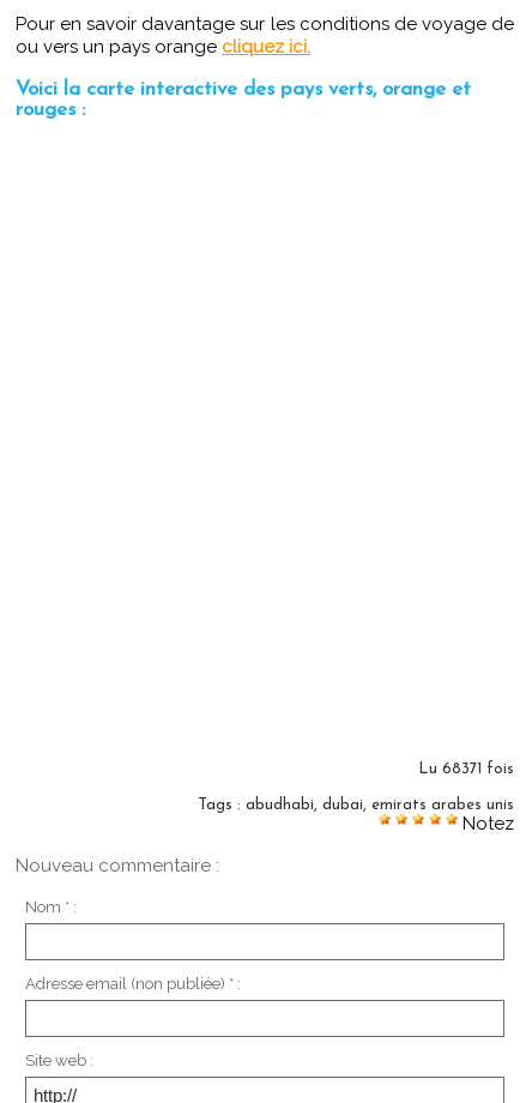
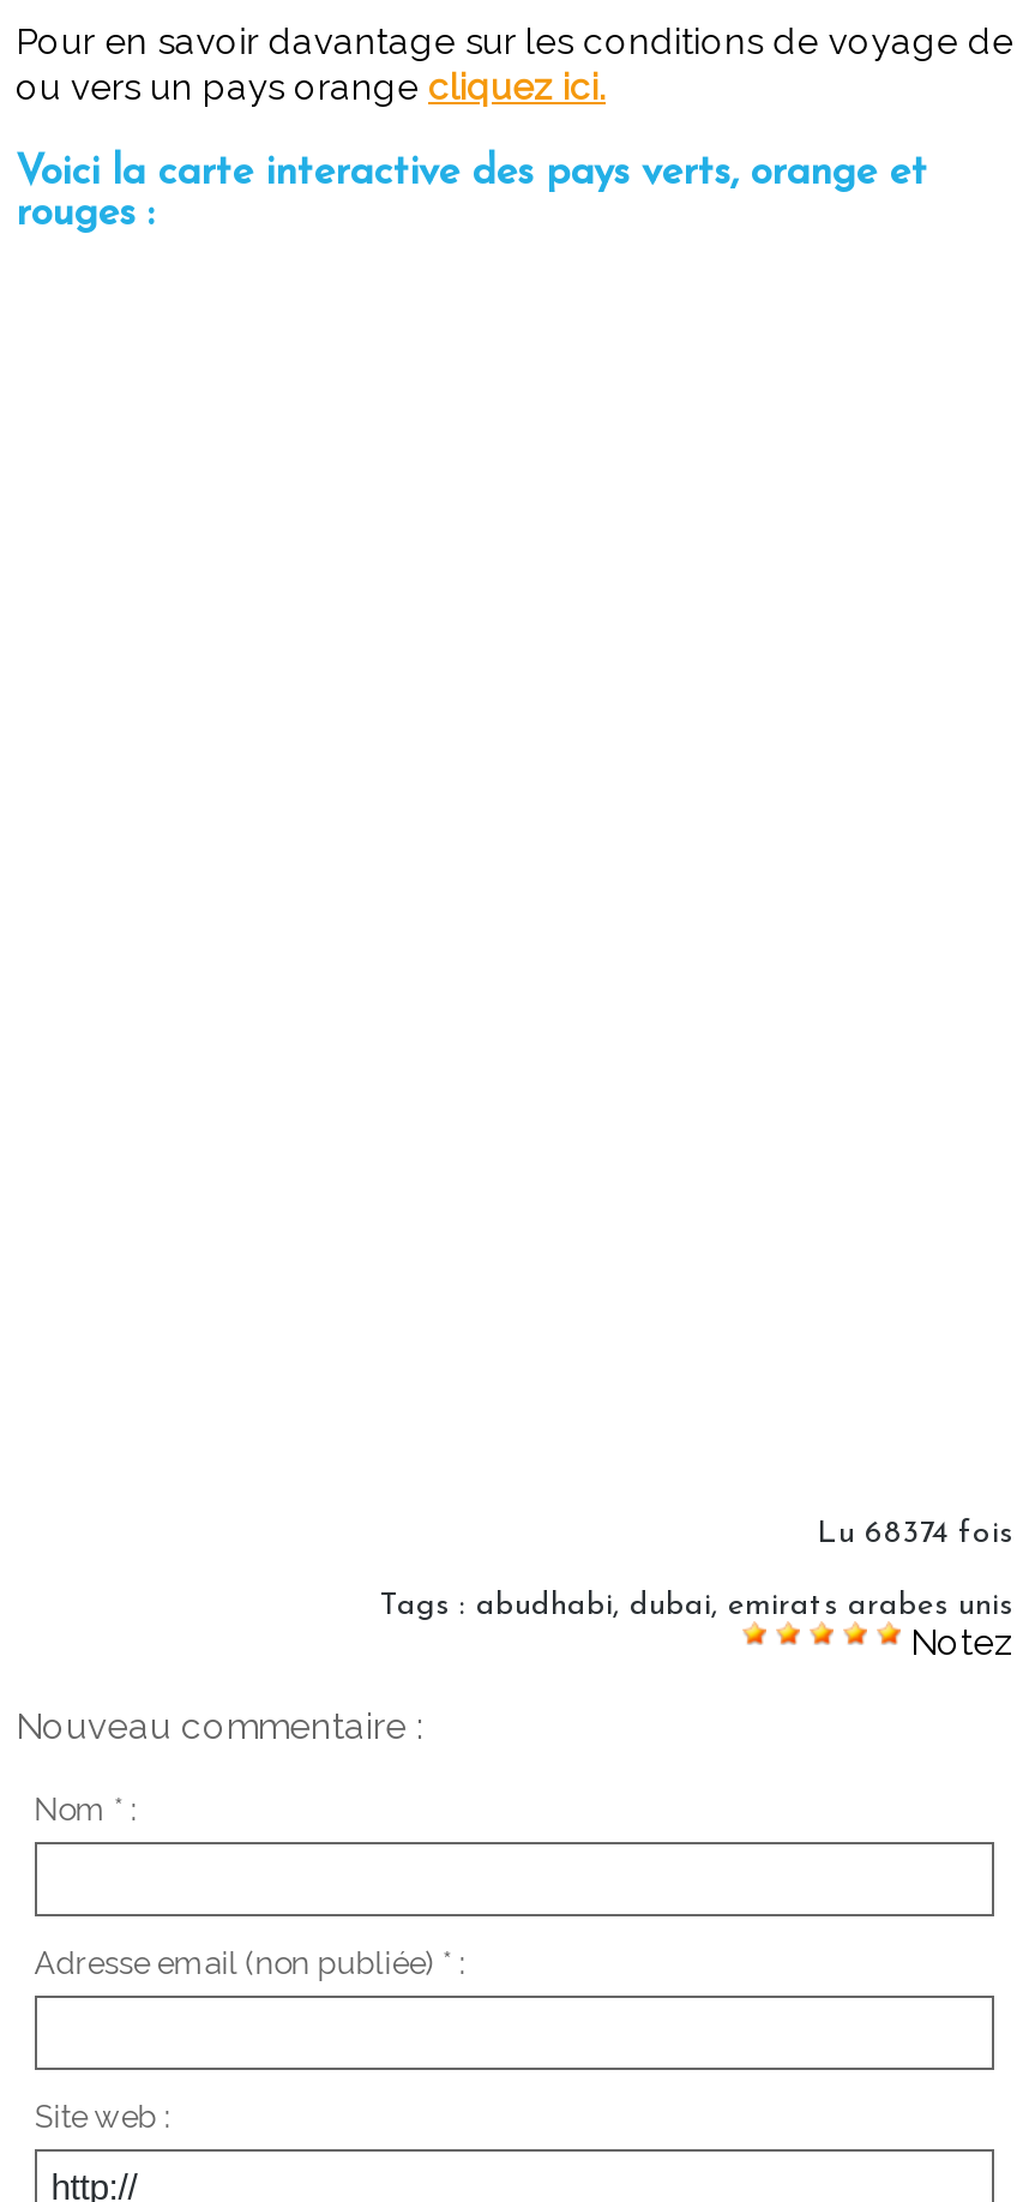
- Lu 68371 fois
+ Lu 68374 fois
